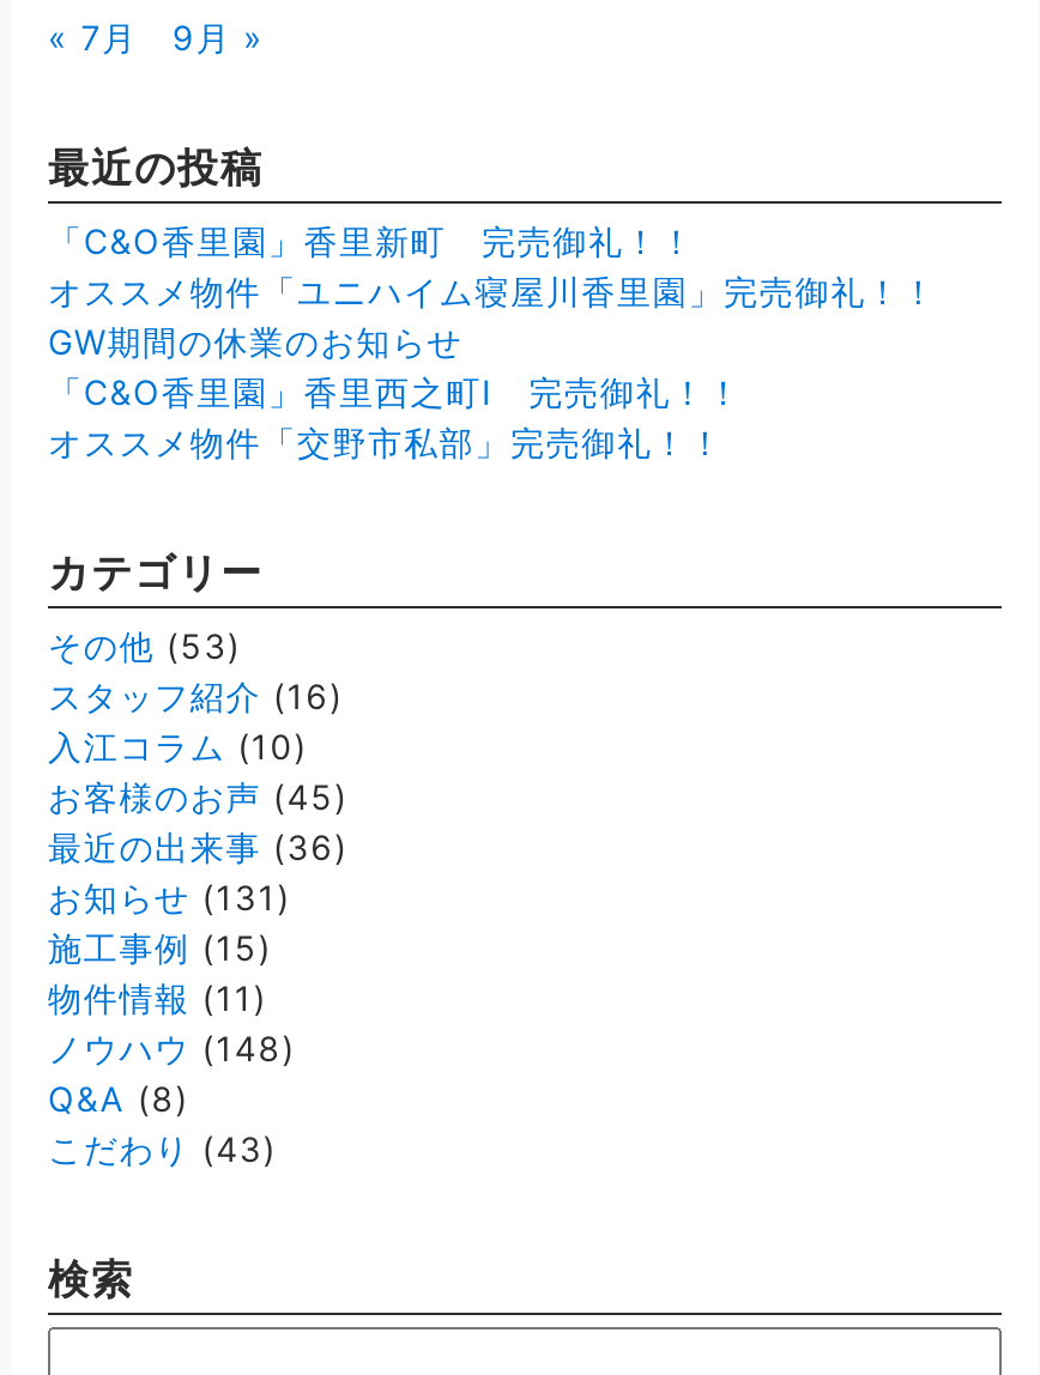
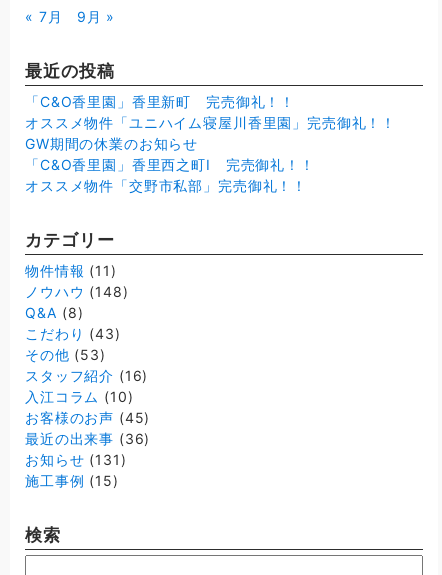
moved down: その他(53) | スタッフ紹介(16) | 入江コラム(10) | お客様のお声(45) | 最近の出来事(36) | お知らせ(131) | 施工事例(15)

moved up: 物件情報(11) | ノウハウ(148) | Q&A (8) | こだわり(43)
